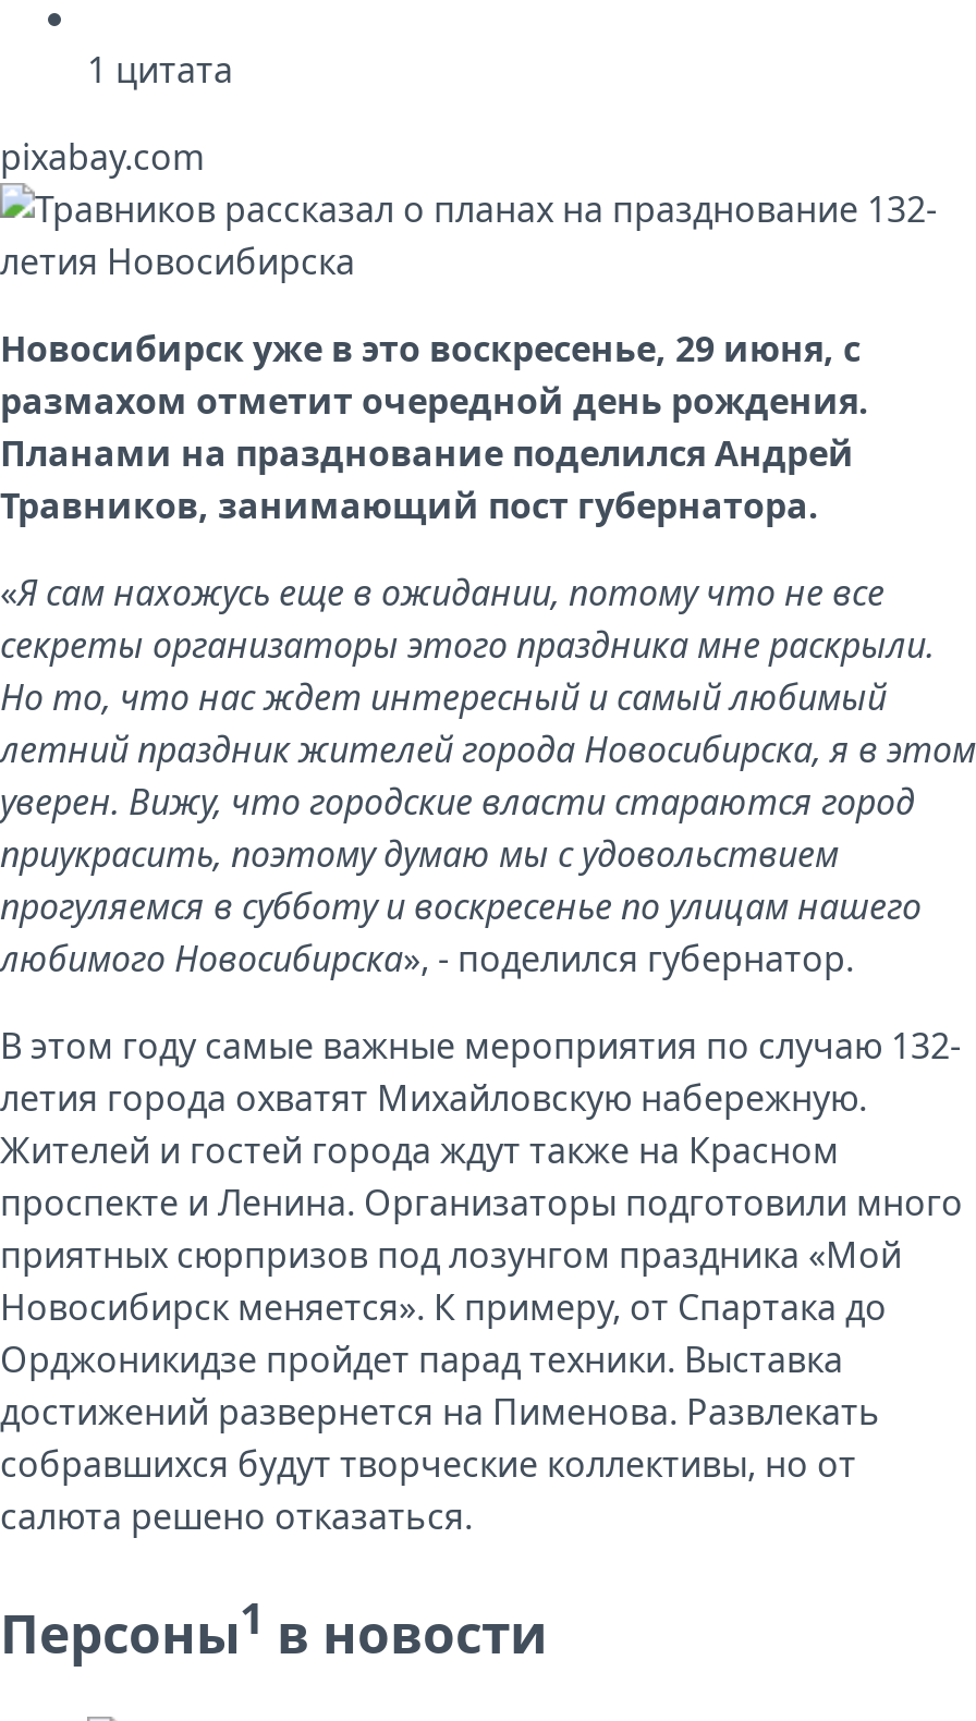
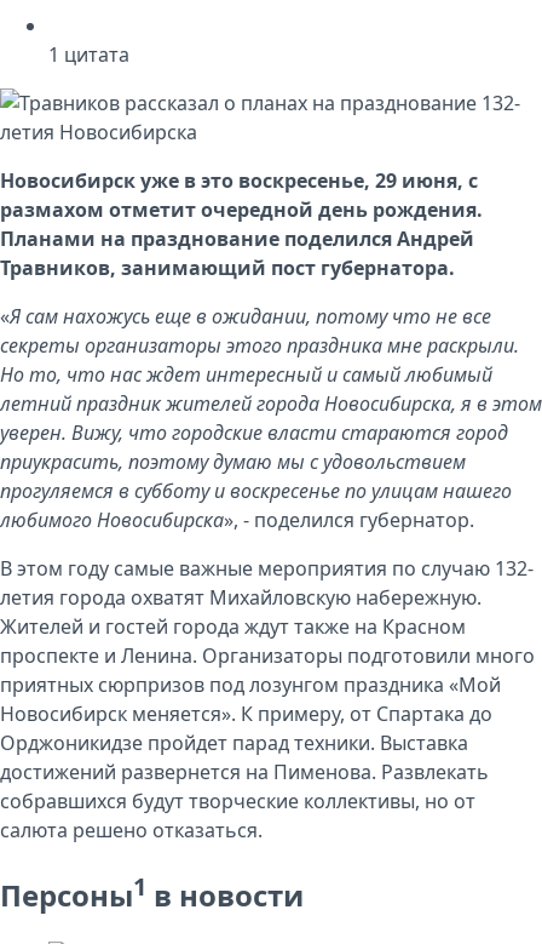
- pixabay.com
